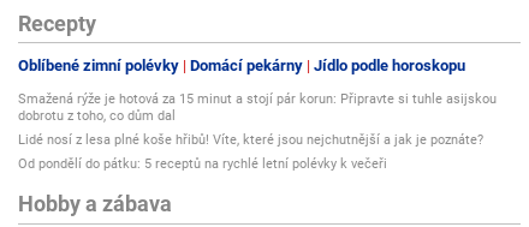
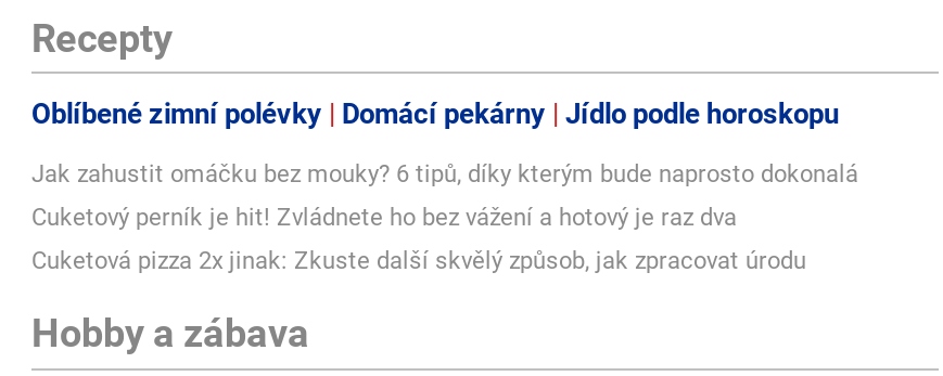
- Smažená rýže je hotová za 15 minut a stojí pár korun: Připravte si tuhle asijskou
- dobrotu z toho, co dům dal
+ Jak zahustit omáčku bez mouky? 6 tipů, díky kterým bude naprosto dokonalá

- Lidé nosí z lesa plné koše hřibů! Víte, které jsou nejchutnější a jak je poznáte?
+ Cuketový perník je hit! Zvládnete ho bez vážení a hotový je raz dva

- Od pondělí do pátku: 5 receptů na rychlé letní polévky k večeři
+ Cuketová pizza 2x jinak: Zkuste další skvělý způsob, jak zpracovat úrodu
